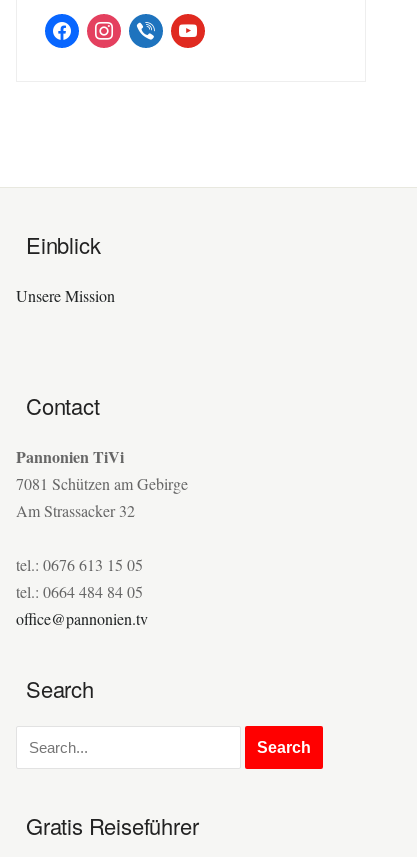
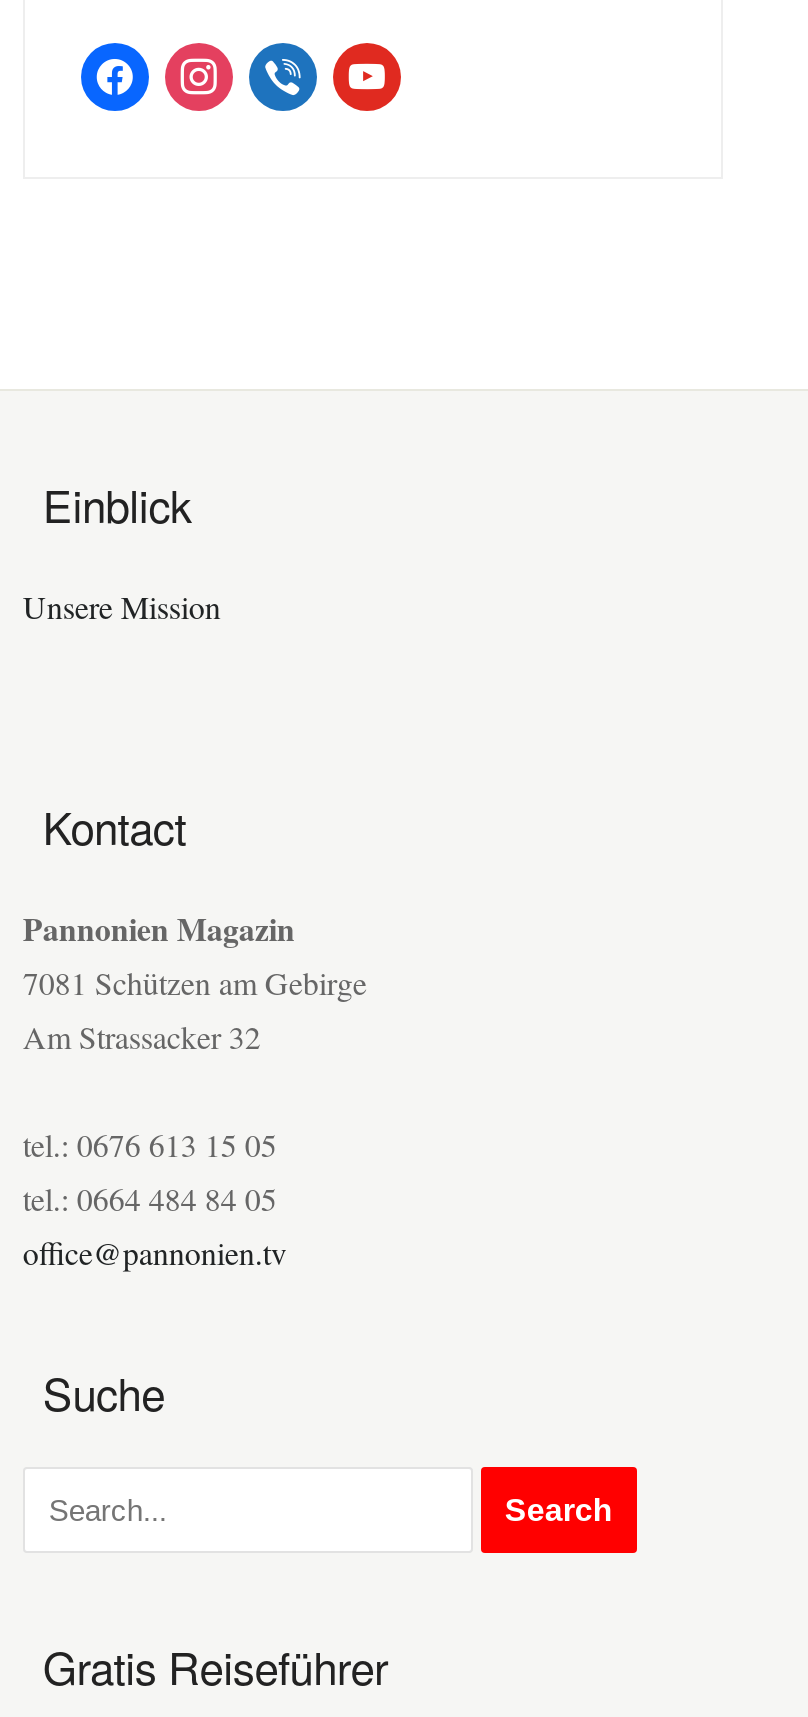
- Contact
+ Kontact

- Pannonien TiVi
+ Pannonien Magazin

- Search
+ Suche
